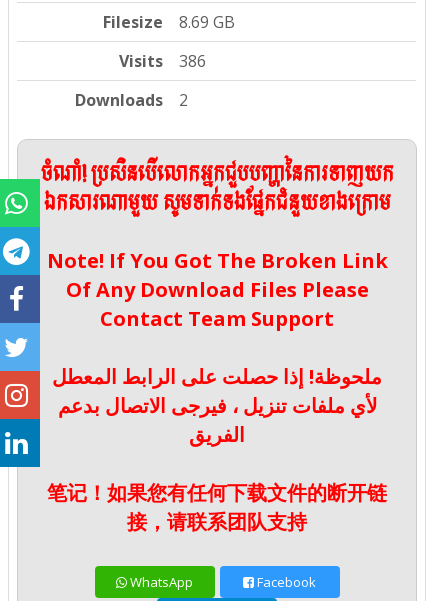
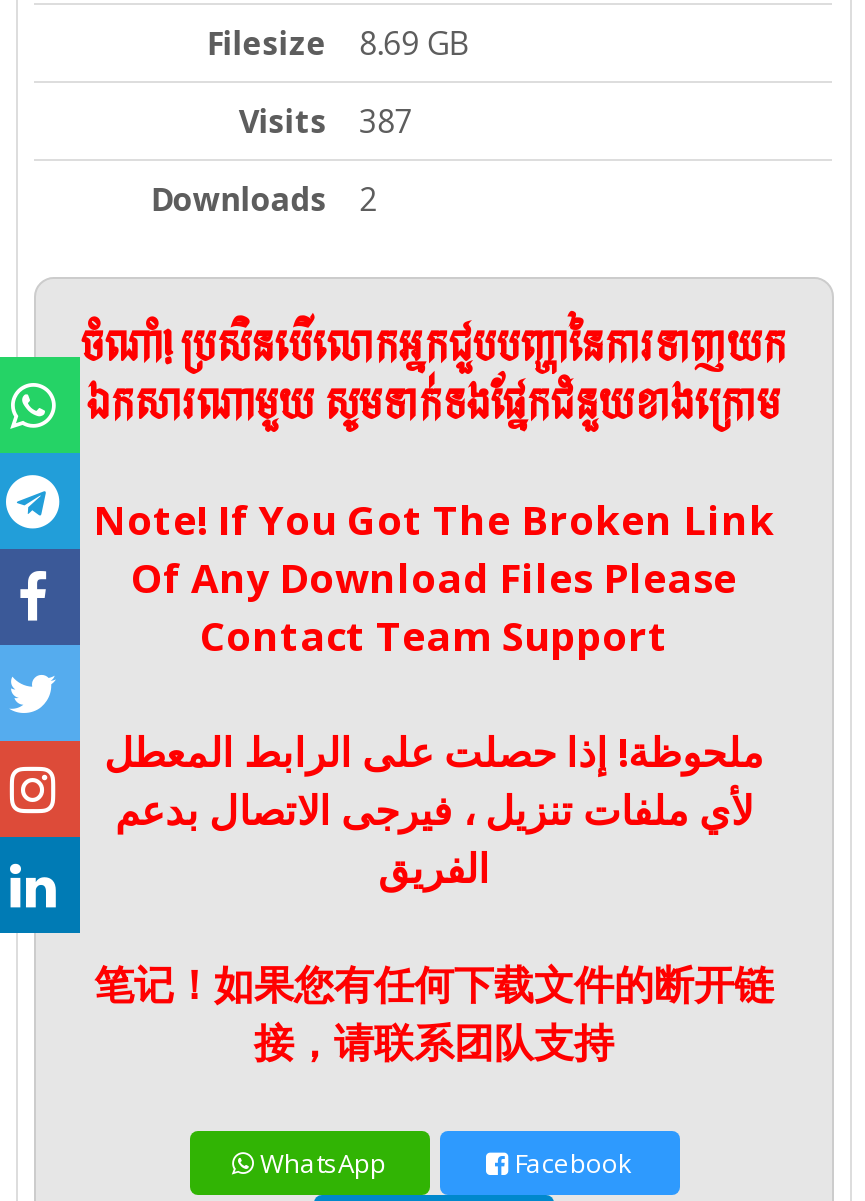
- Visits 386
+ Visits 387
